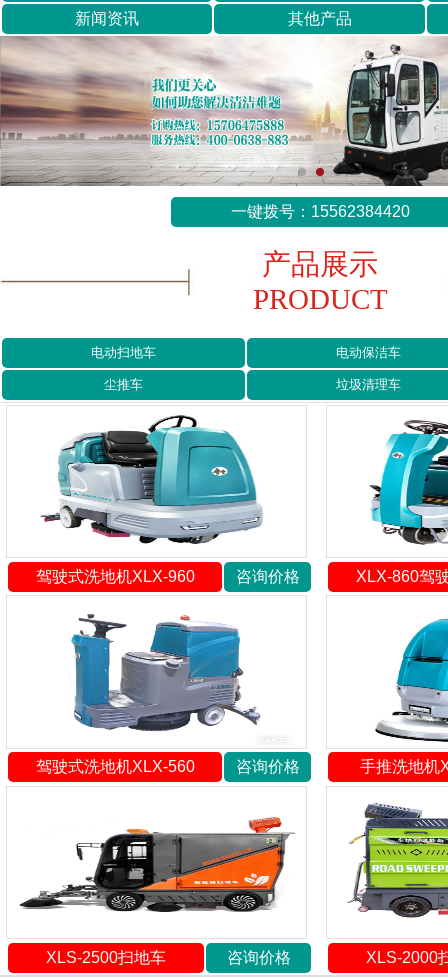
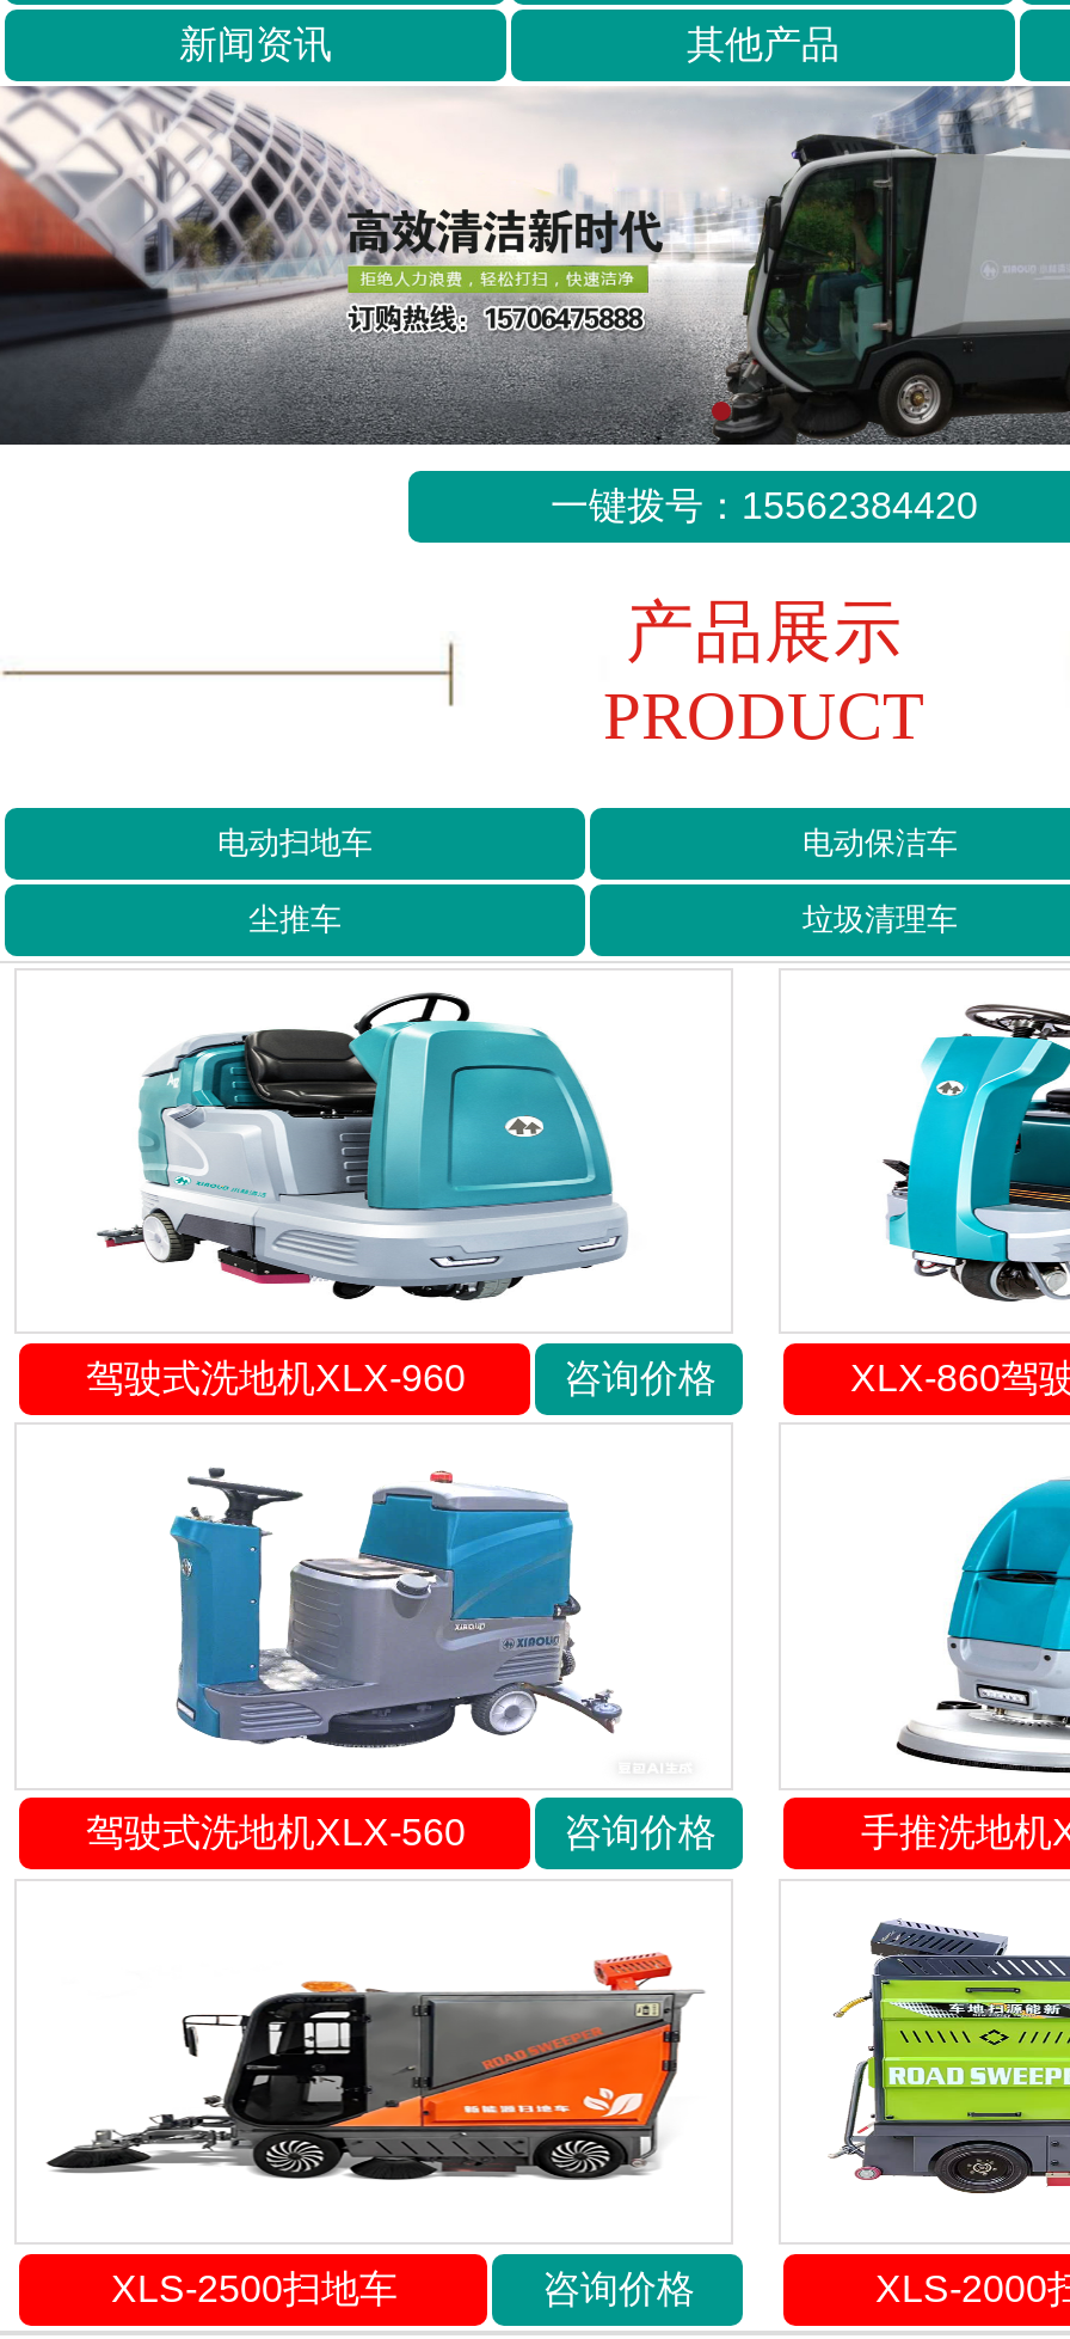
- [image]
+ [image]
